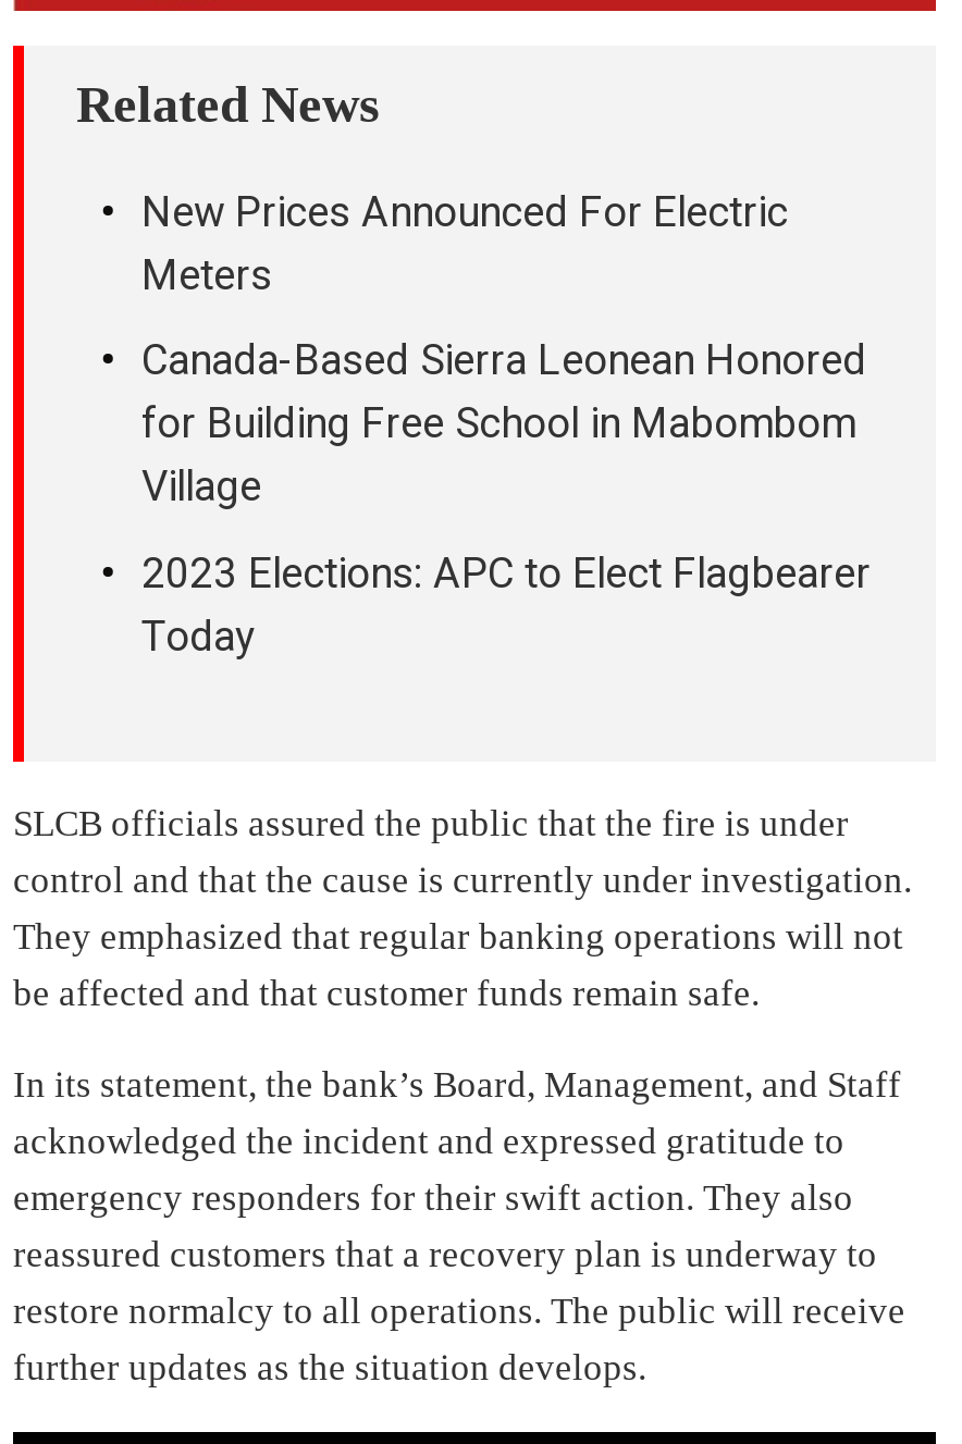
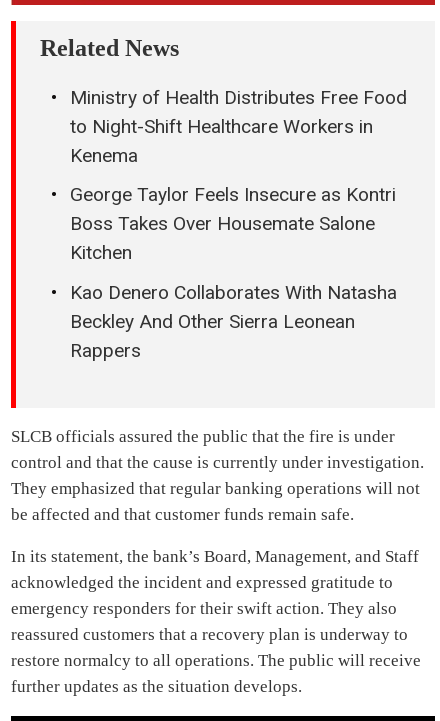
- New Prices Announced For Electric
- Meters
+ Ministry of Health Distributes Free Food
+ to Night-Shift Healthcare Workers in
+ Kenema

- Canada-Based Sierra Leonean Honored
- for Building Free School in Mabombom
- Village
+ George Taylor Feels Insecure as Kontri
+ Boss Takes Over Housemate Salone
+ Kitchen

- 2023 Elections: APC to Elect Flagbearer
- Today
+ Kao Denero Collaborates With Natasha
+ Beckley And Other Sierra Leonean
+ Rappers
